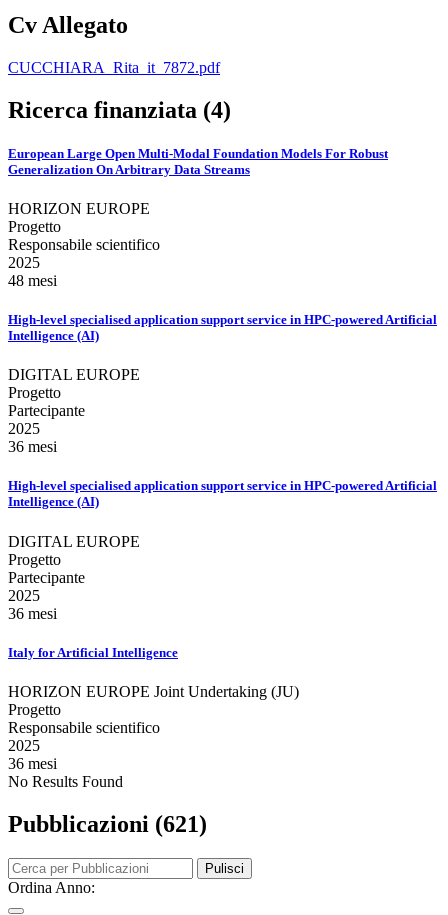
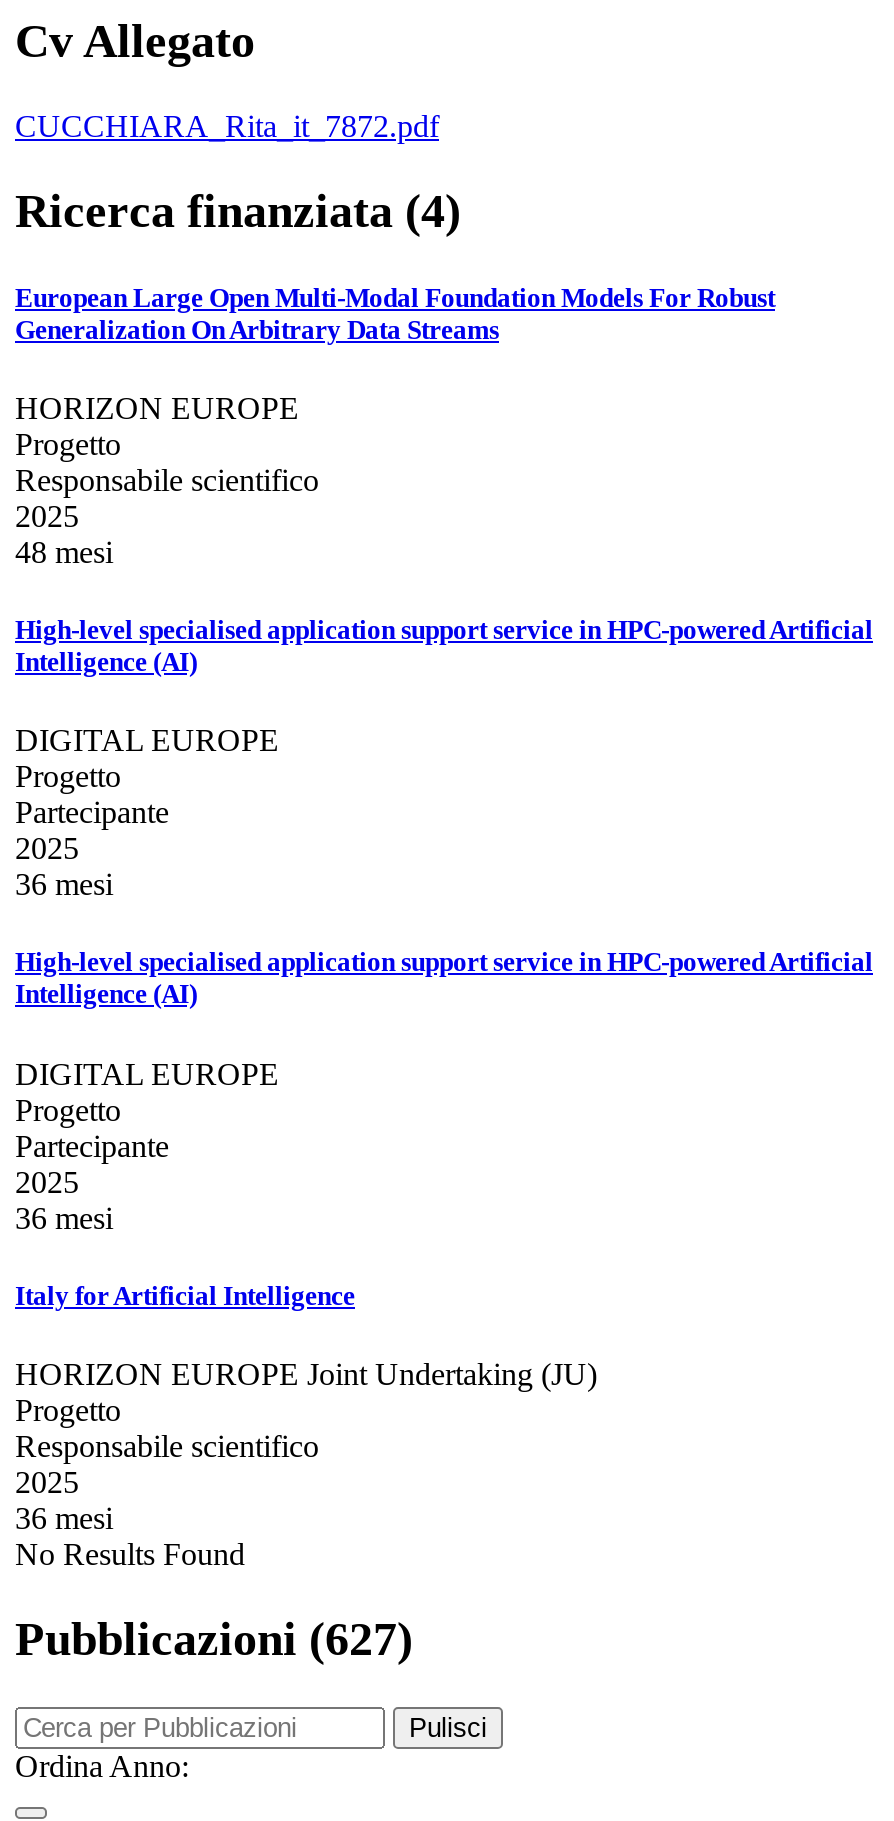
- Pubblicazioni (621)
+ Pubblicazioni (627)
